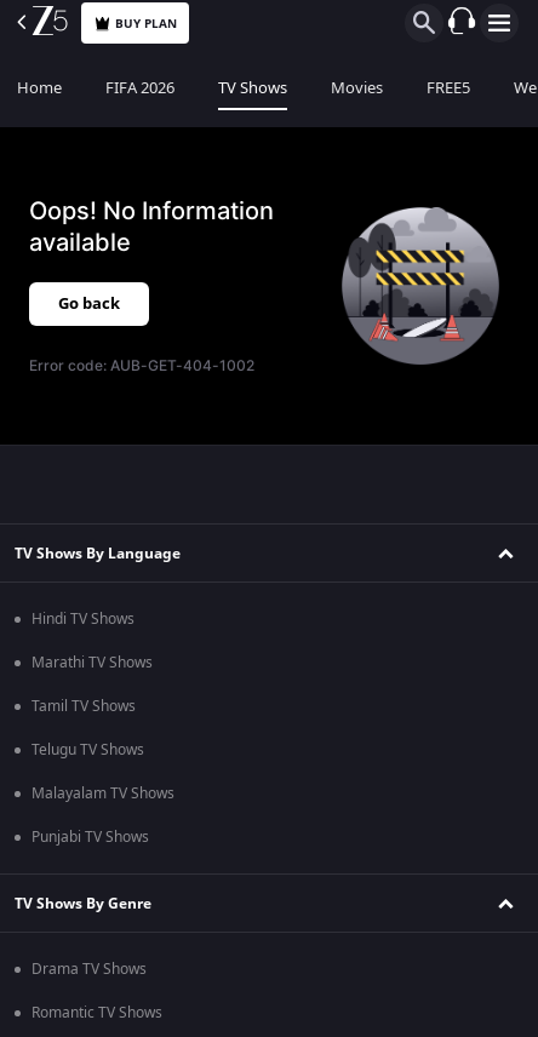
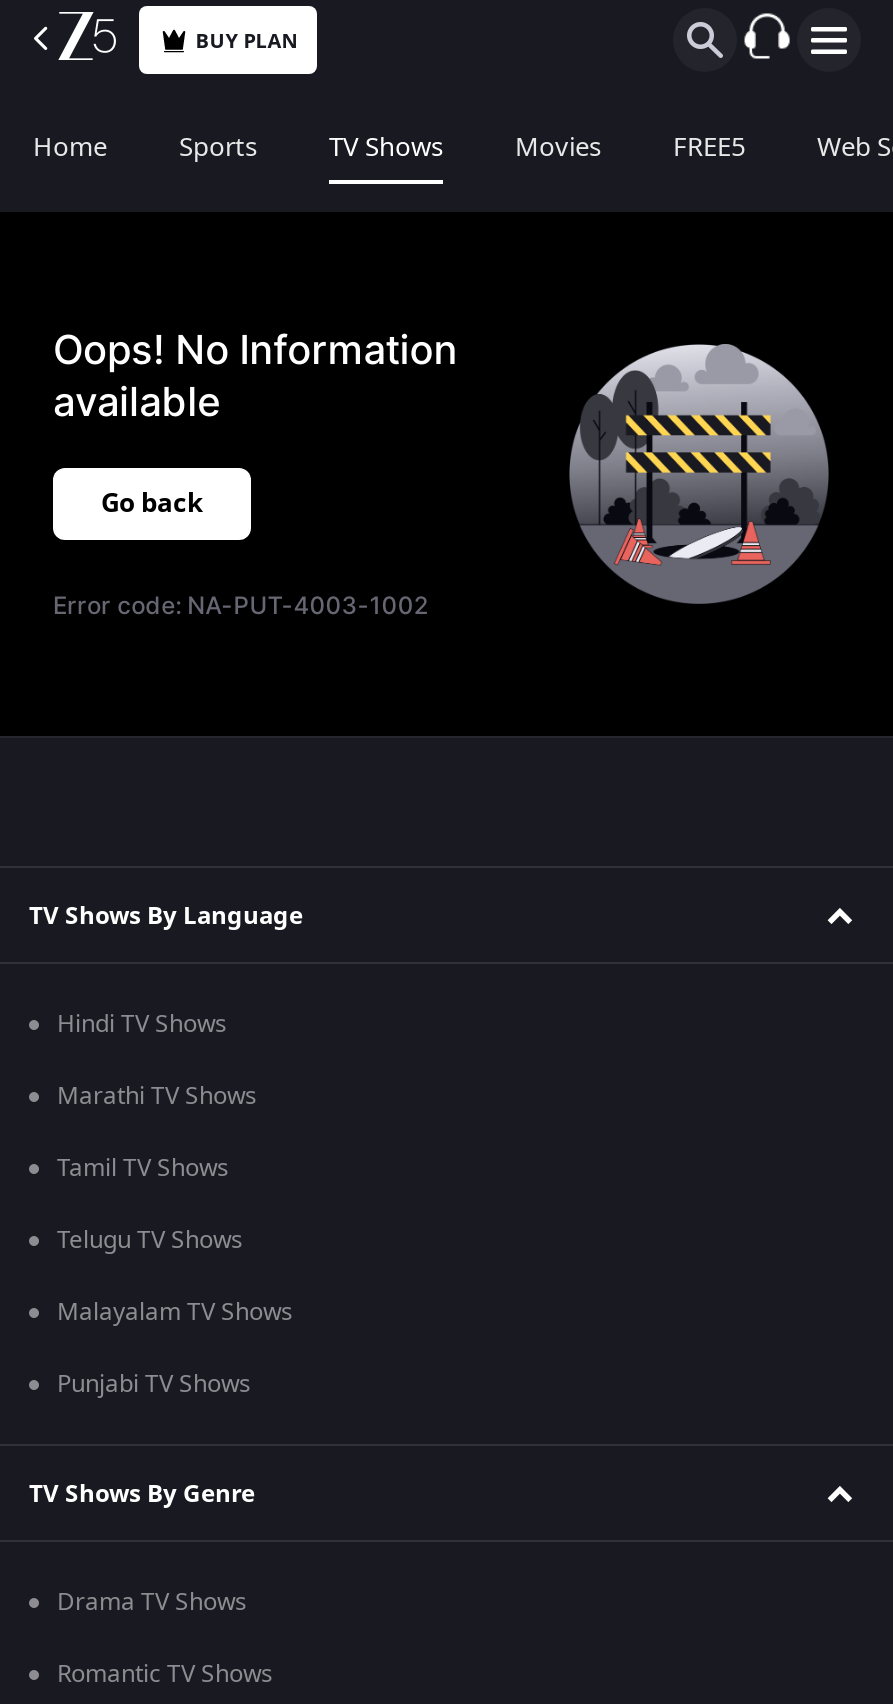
- FIFA 2026
+ Sports

- Error code: AUB-GET-404-1002
+ Error code: NA-PUT-4003-1002
